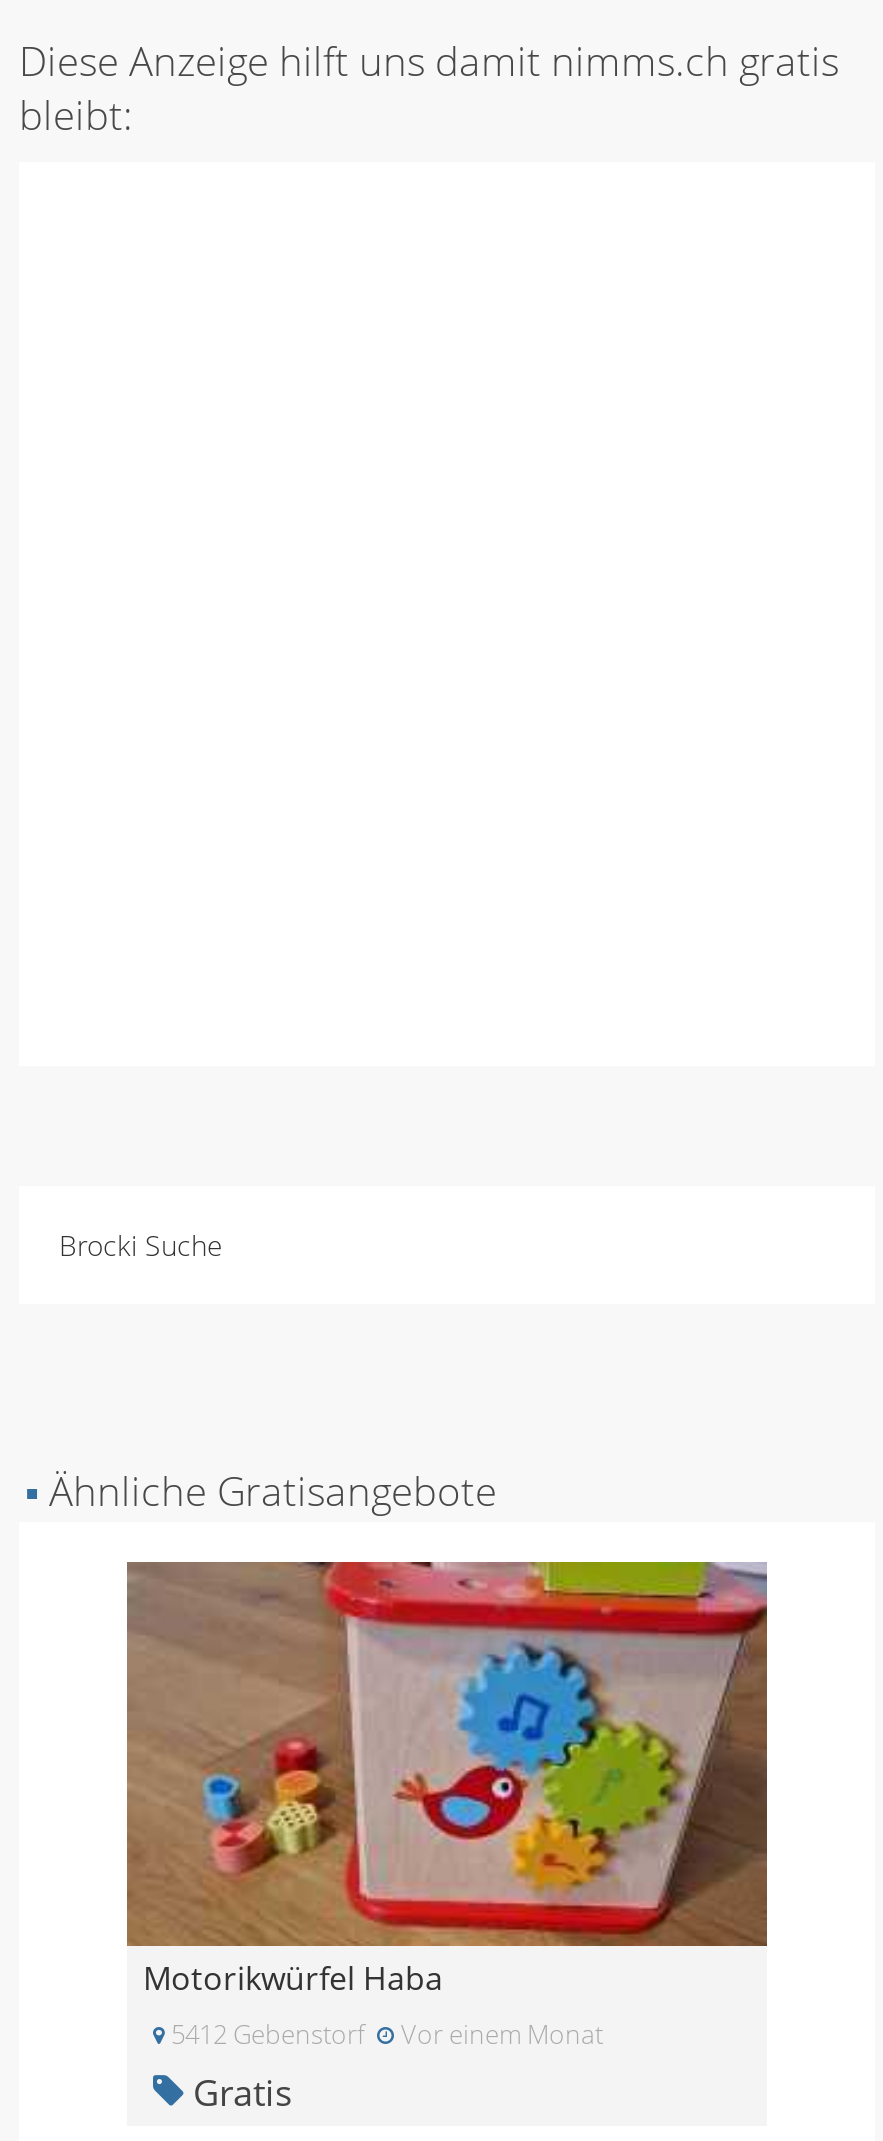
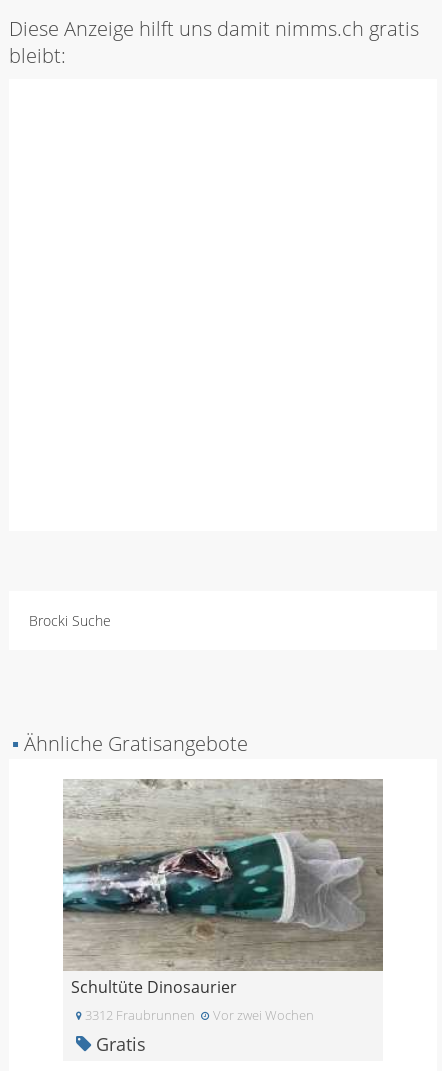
- [image]
- Motorikwürfel Haba
- 5412 Gebenstorf
- Vor einem Monat
+ [image]
+ Schultüte Dinosaurier
+ 3312 Fraubrunnen
+ Vor zwei Wochen
